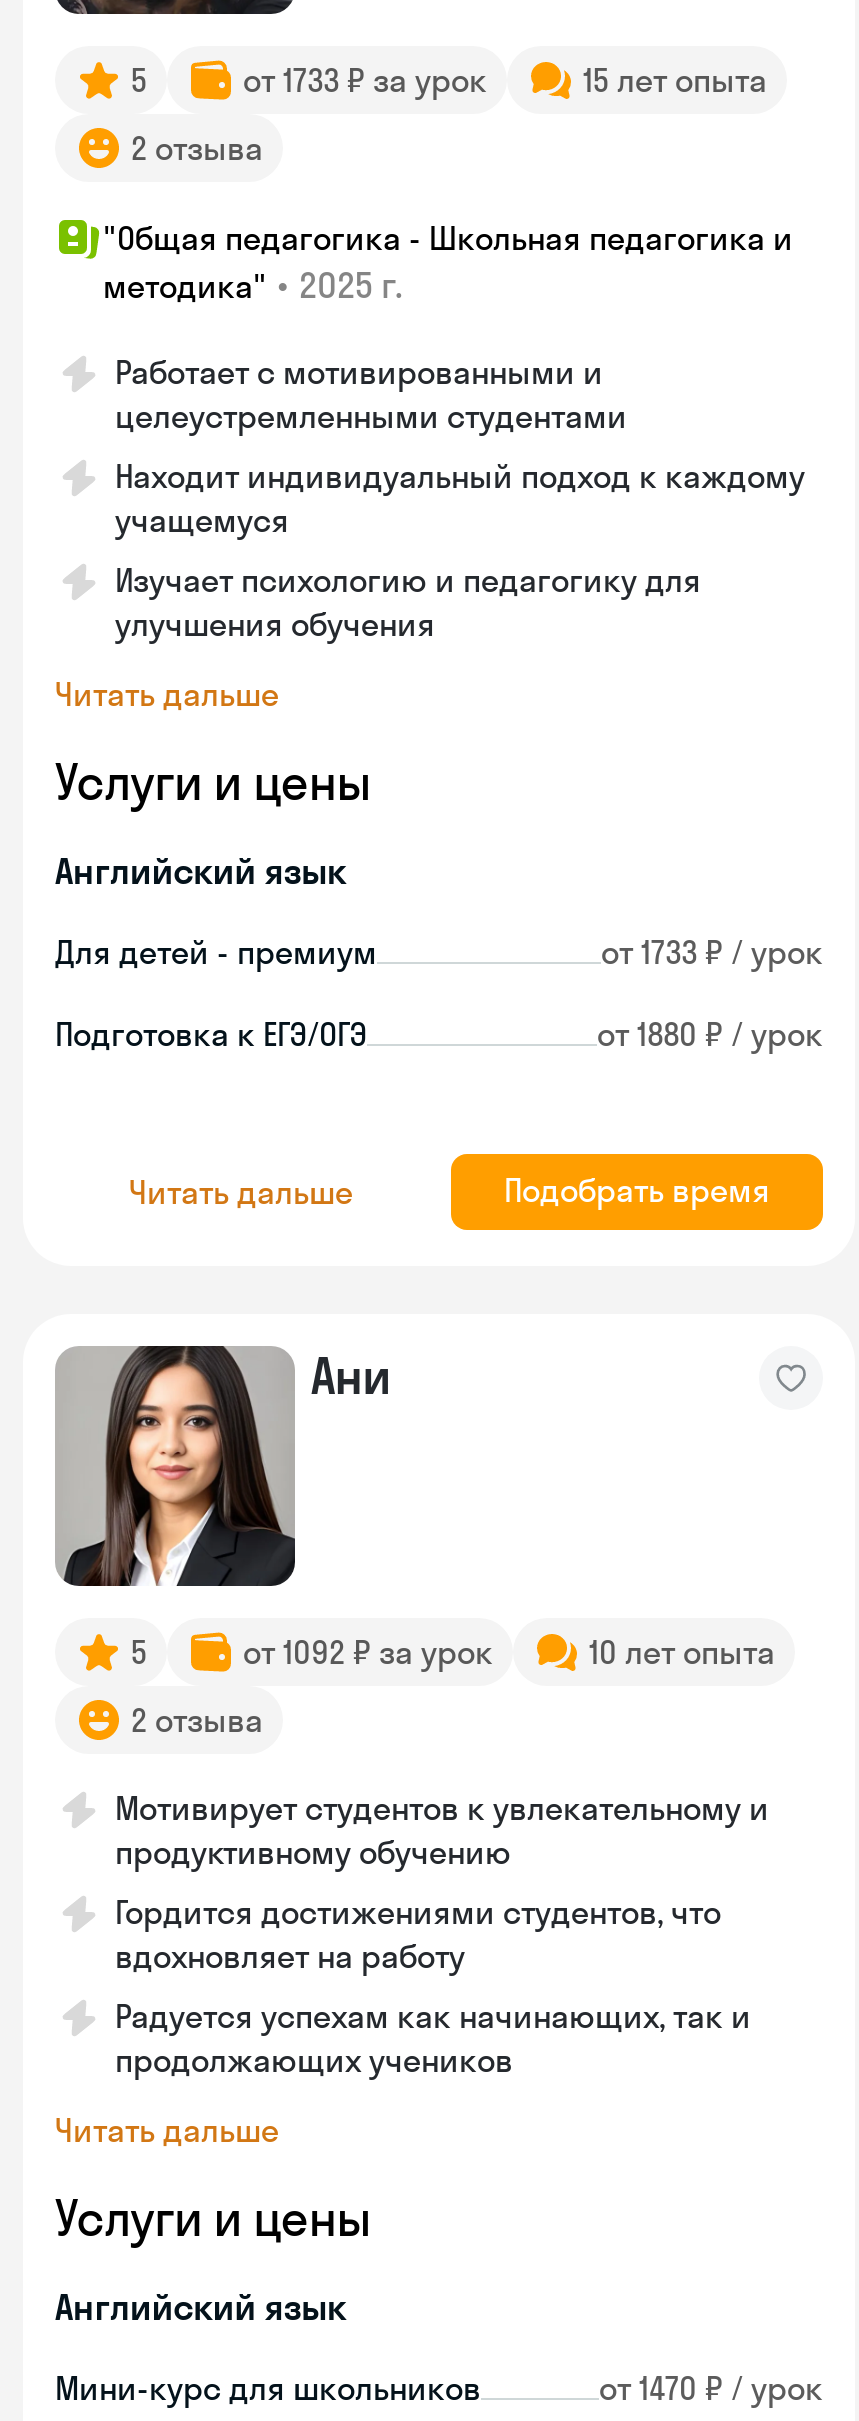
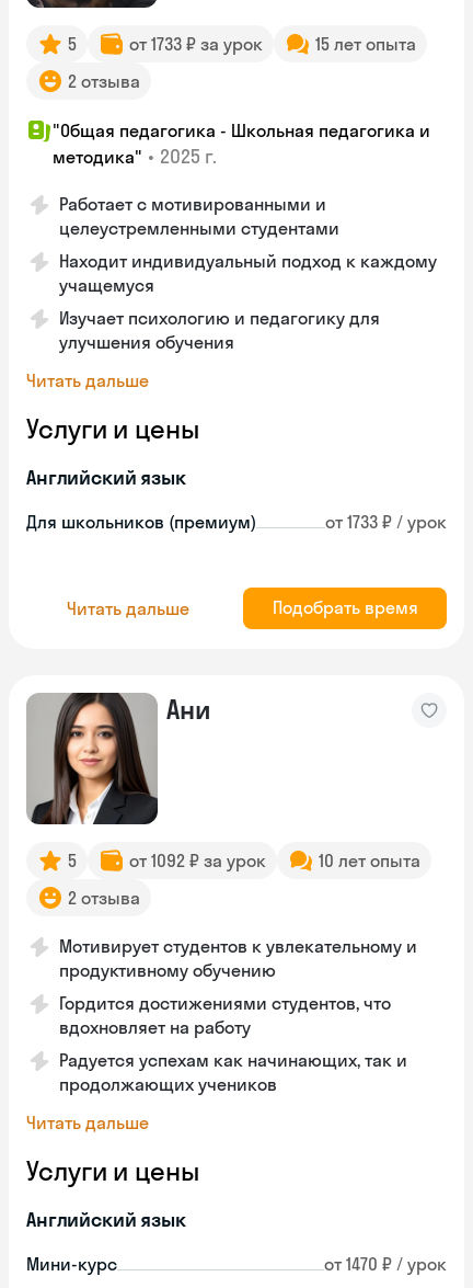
- Для детей - премиум
+ Для школьников (премиум)

- Подготовка к ЕГЭ/ОГЭ
- от 1880 ₽ / урок

- Мини-курс для школьников
+ Мини-курс
